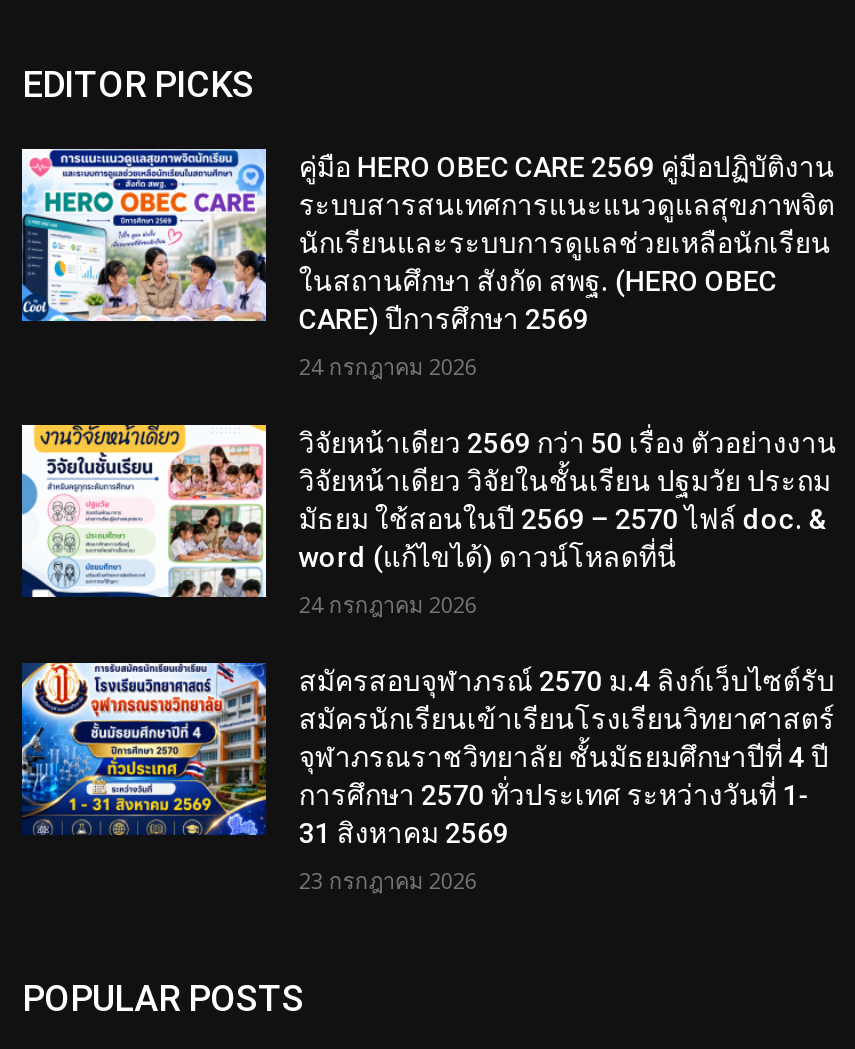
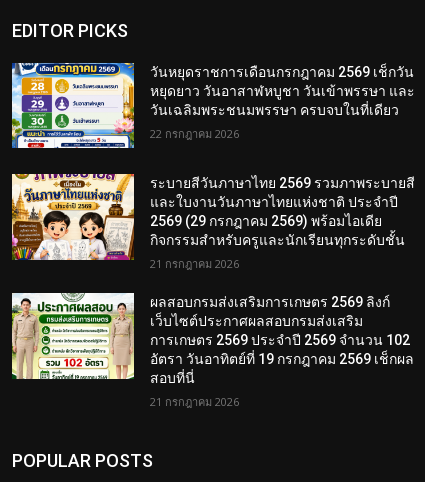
- [image]
- คู่มือ HERO OBEC CARE 2569 คู่มือปฏิบัติงาน
- ระบบสารสนเทศการแนะแนวดูแลสุขภาพจิต
- นักเรียนและระบบการดูแลช่วยเหลือนักเรียน
- ในสถานศึกษา สังกัด สพฐ. (HERO OBEC
- CARE) ปีการศึกษา 2569
+ [image]
+ วันหยุดราชการเดือนกรกฎาคม 2569 เช็กวัน
+ หยุดยาว วันอาสาฬหบูชา วันเข้าพรรษา และ
+ วันเฉลิมพระชนมพรรษา ครบจบในที่เดียว

- 24 กรกฎาคม 2026
+ 22 กรกฎาคม 2026

- [image]
- วิจัยหน้าเดียว 2569 กว่า 50 เรื่อง ตัวอย่างงาน
- วิจัยหน้าเดียว วิจัยในชั้นเรียน ปฐมวัย ประถม
- มัธยม ใช้สอนในปี 2569 – 2570 ไฟล์ doc. &
- word (แก้ไขได้) ดาวน์โหลดที่นี่
+ [image]
+ ระบายสีวันภาษาไทย 2569 รวมภาพระบายสี
+ และใบงานวันภาษาไทยแห่งชาติ ประจำปี
+ 2569 (29 กรกฎาคม 2569) พร้อมไอเดีย
+ กิจกรรมสำหรับครูและนักเรียนทุกระดับชั้น

- 24 กรกฎาคม 2026
+ 21 กรกฎาคม 2026

- [image]
- สมัครสอบจุฬาภรณ์ 2570 ม.4 ลิงก์เว็บไซต์รับ
- สมัครนักเรียนเข้าเรียนโรงเรียนวิทยาศาสตร์
- จุฬาภรณราชวิทยาลัย ชั้นมัธยมศึกษาปีที่ 4 ปี
- การศึกษา 2570 ทั่วประเทศ ระหว่างวันที่ 1-
- 31 สิงหาคม 2569
+ [image]
+ ผลสอบกรมส่งเสริมการเกษตร 2569 ลิงก์
+ เว็บไซต์ประกาศผลสอบกรมส่งเสริม
+ การเกษตร 2569 ประจำปี 2569 จำนวน 102
+ อัตรา วันอาทิตย์ที่ 19 กรกฎาคม 2569 เช็กผล
+ สอบที่นี่

- 23 กรกฎาคม 2026
+ 21 กรกฎาคม 2026
